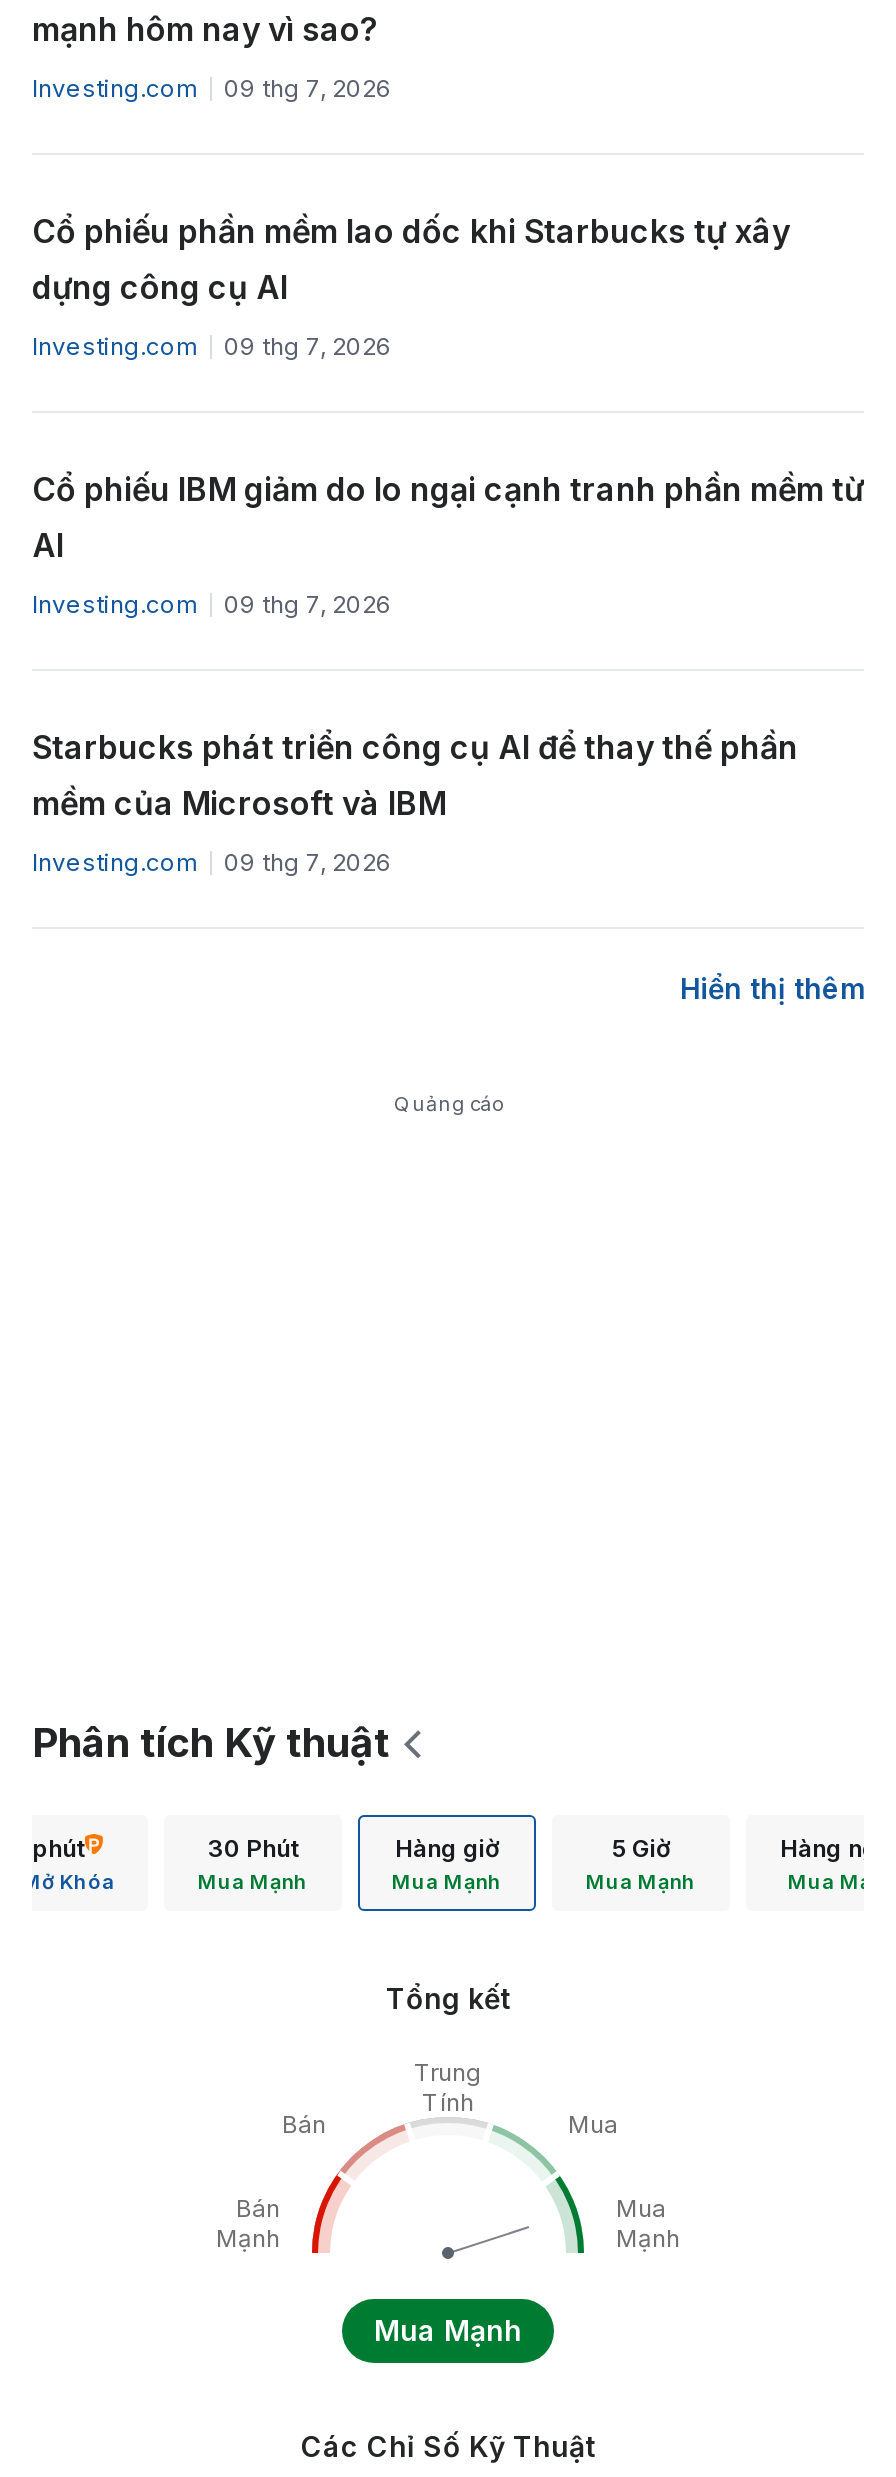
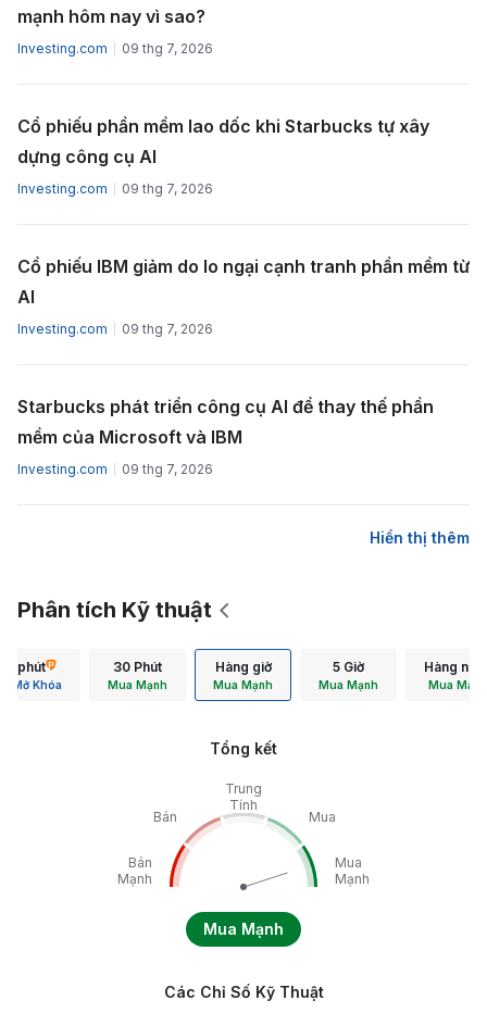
- Quảng cáo
